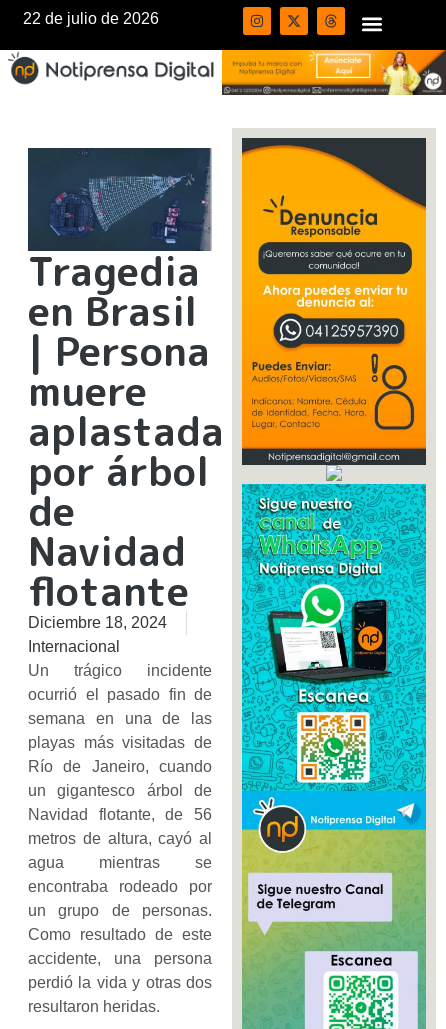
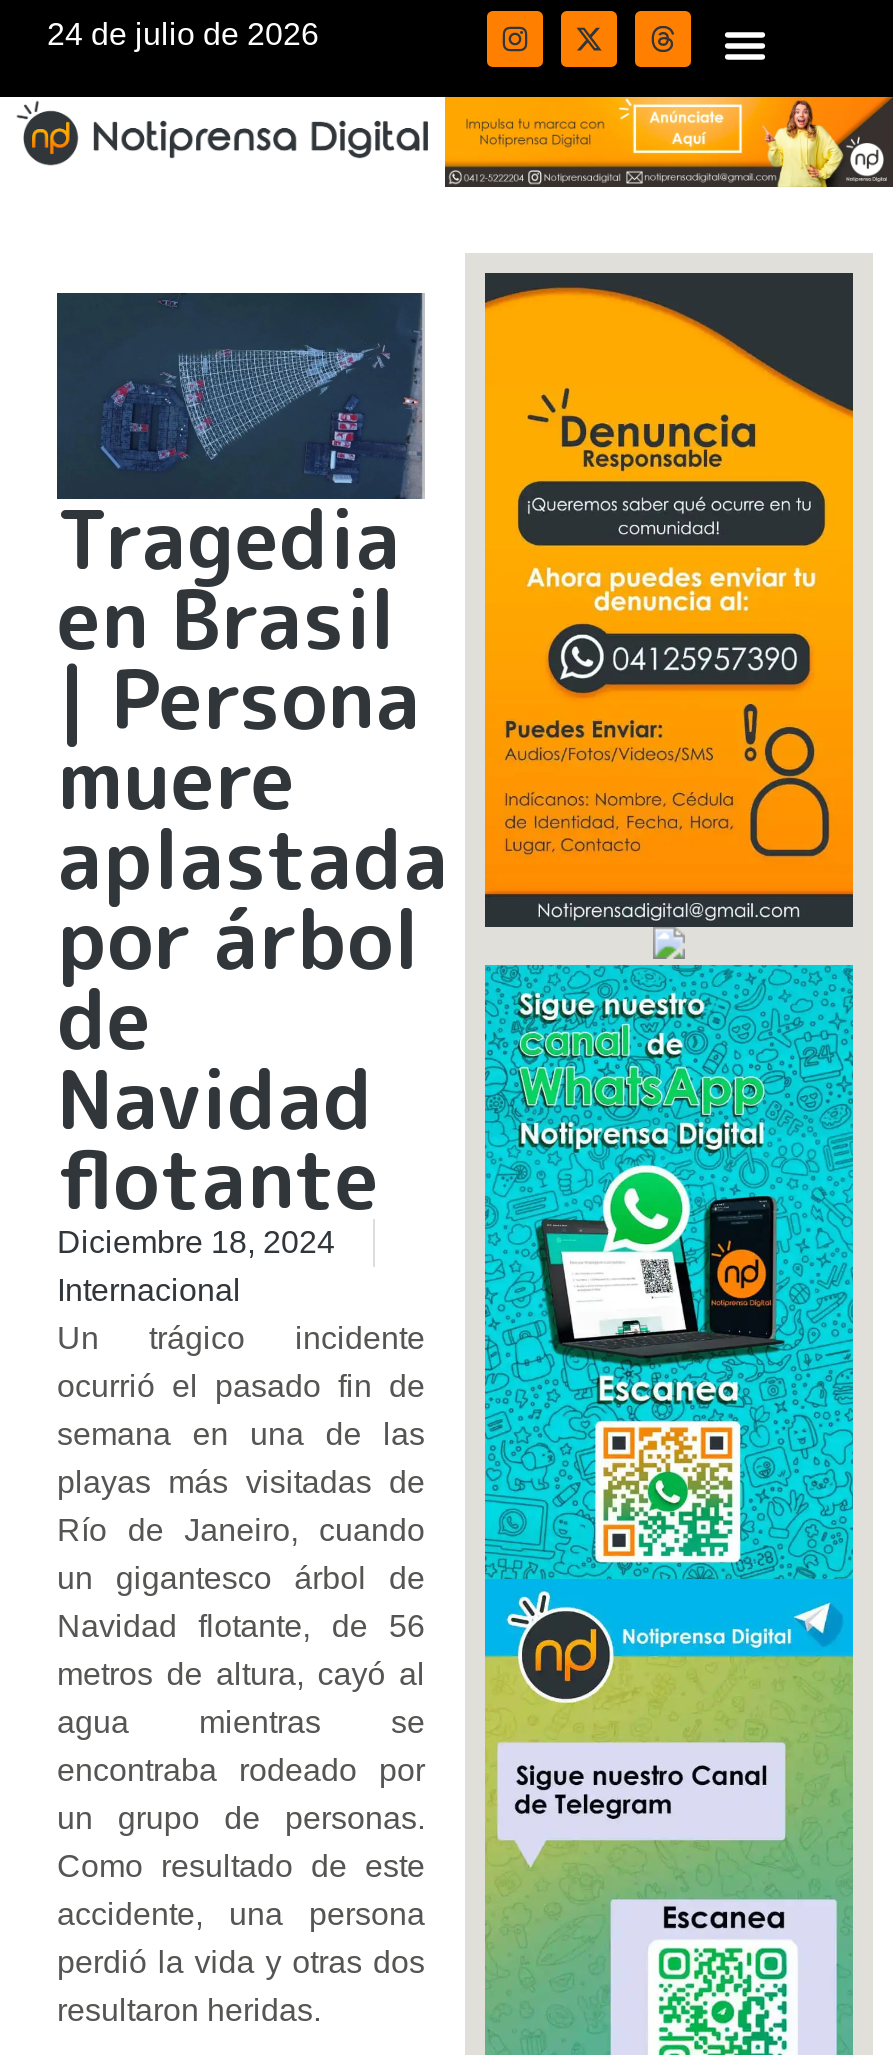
- 22 de julio de 2026
+ 24 de julio de 2026
